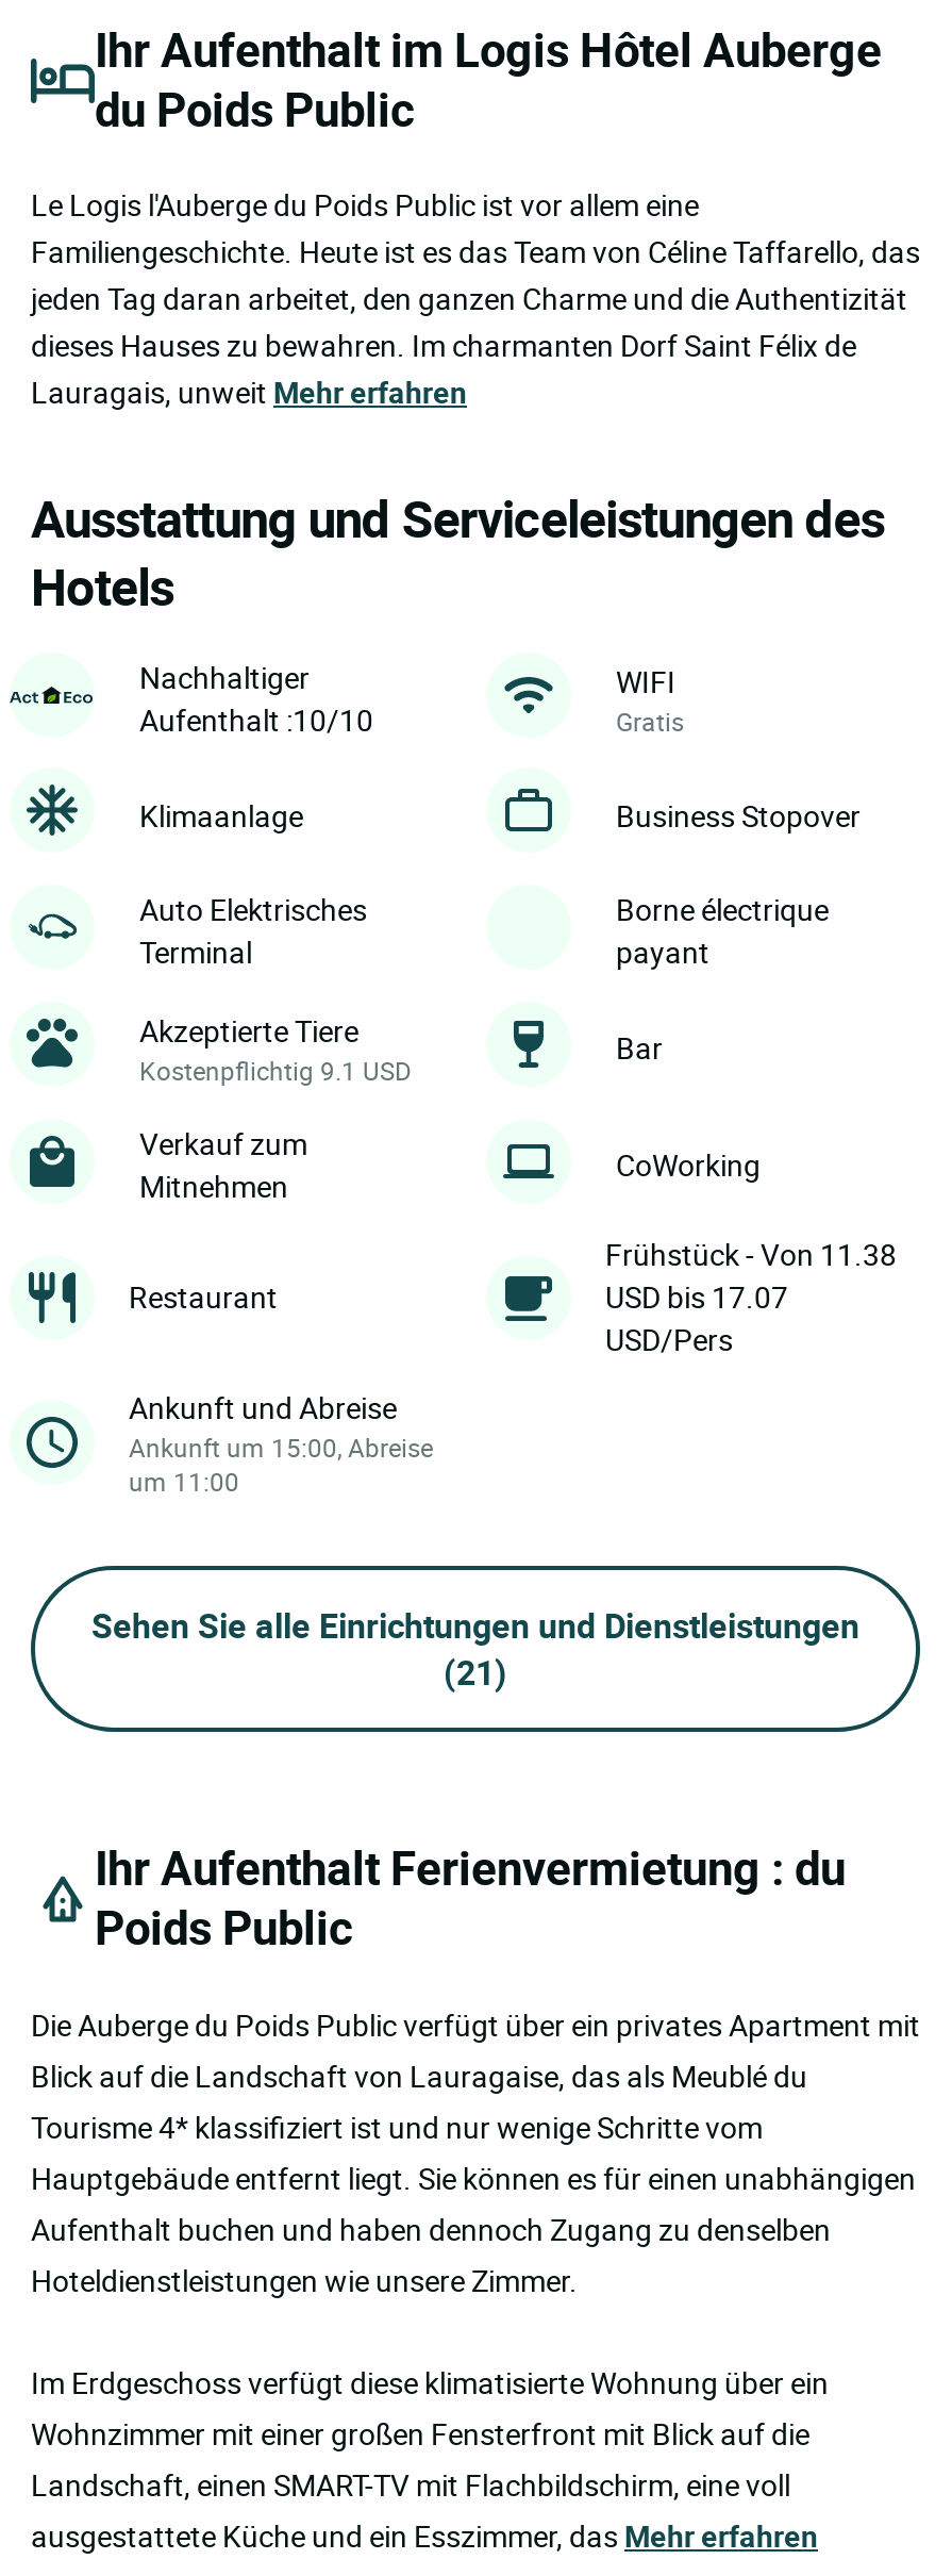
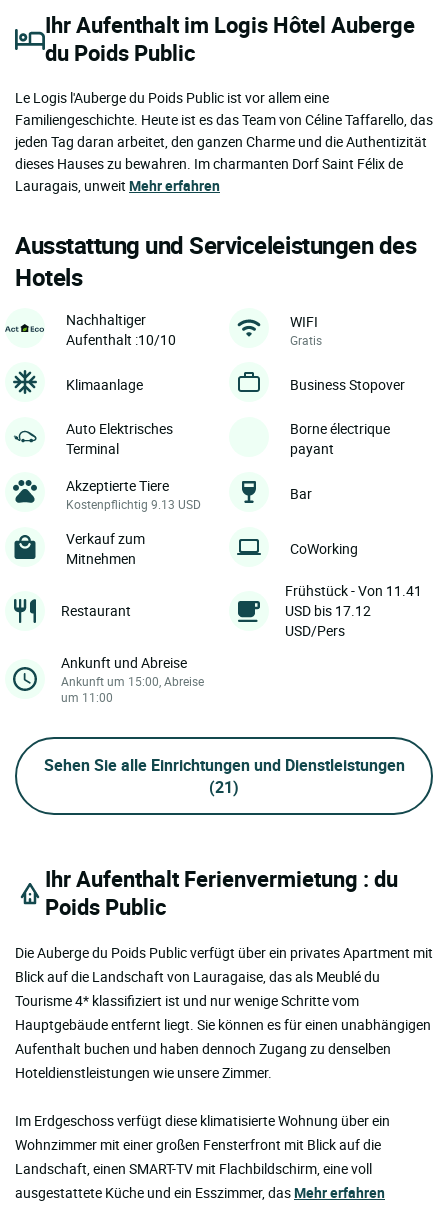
- Kostenpflichtig 9.1 USD
+ Kostenpflichtig 9.13 USD

- Frühstück - Von 11.38
+ Frühstück - Von 11.41

- USD bis 17.07
+ USD bis 17.12
